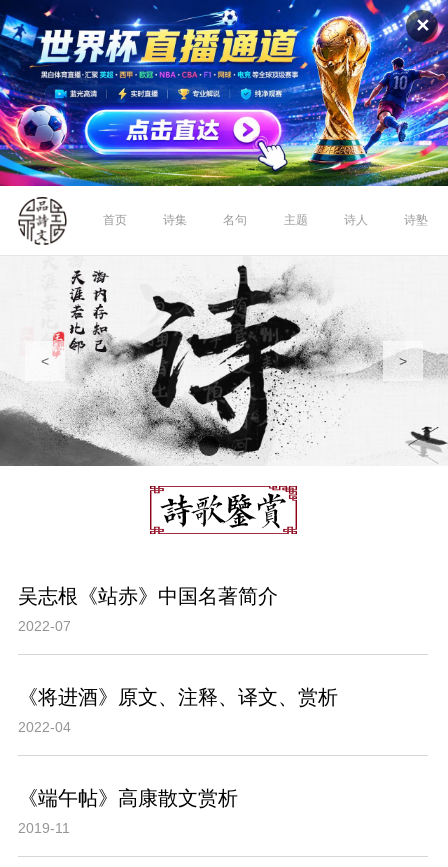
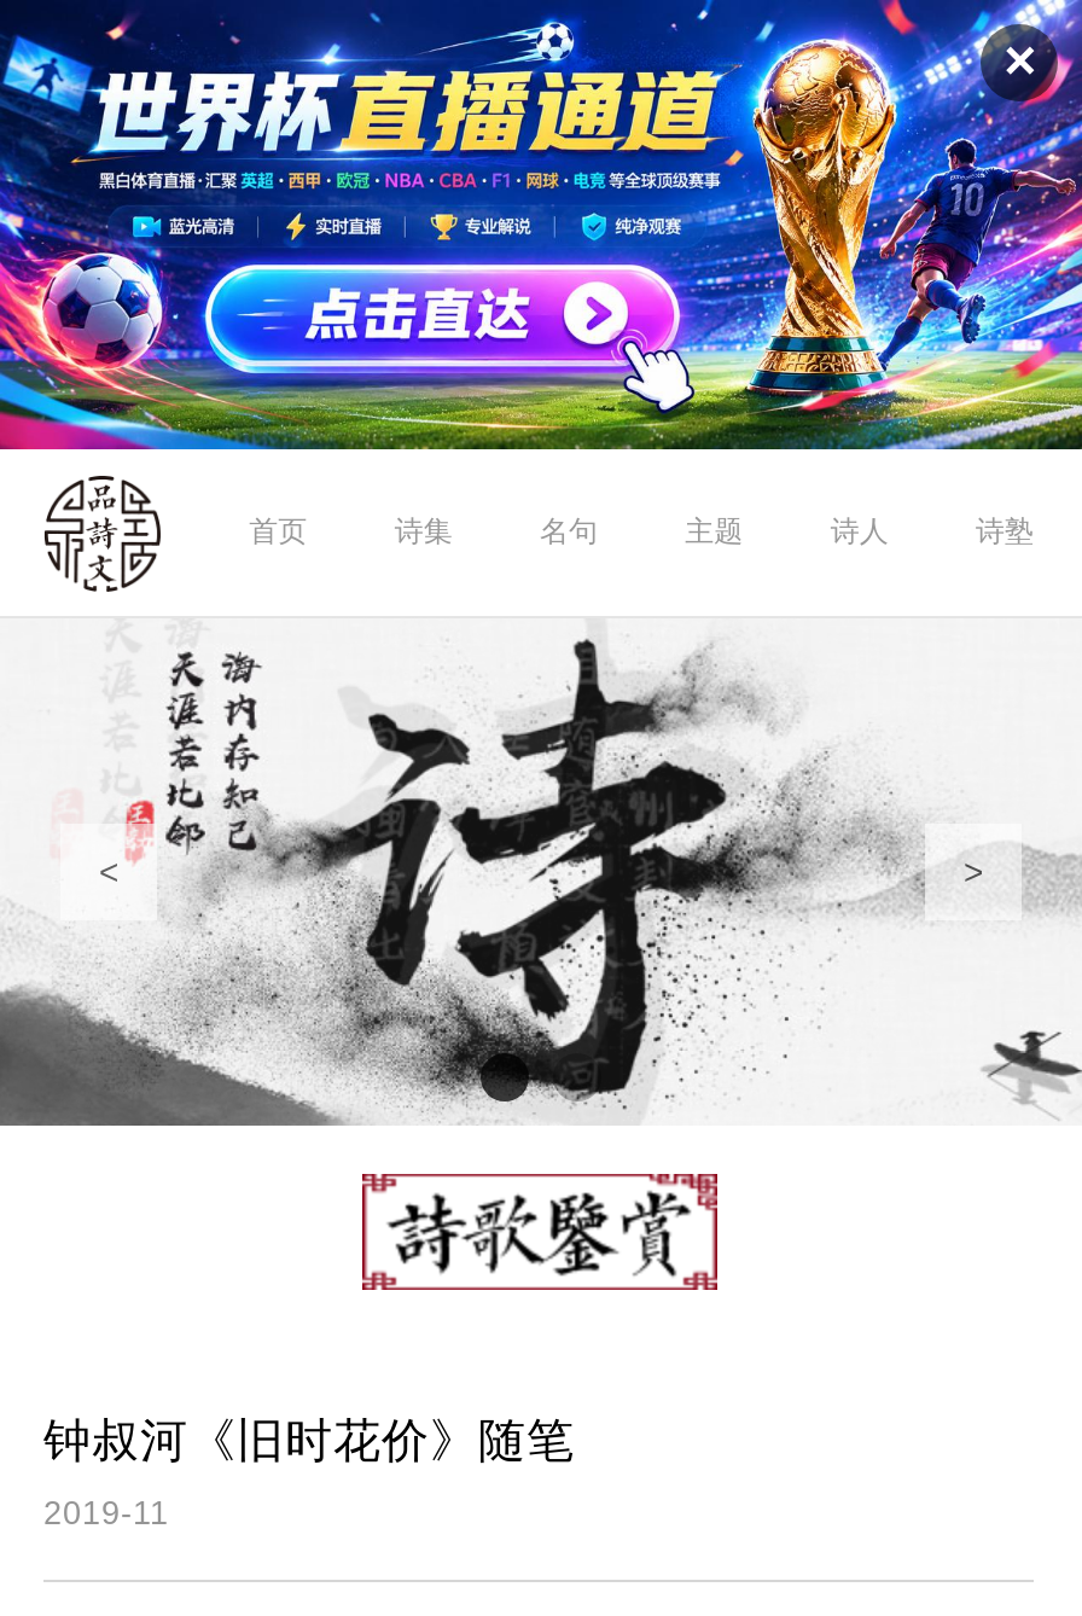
- 吴志根《站赤》中国名著简介
- 2022-07
- 《将进酒》原文、注释、译文、赏析
- 2022-04
- 《端午帖》高康散文赏析
+ 钟叔河《旧时花价》随笔
